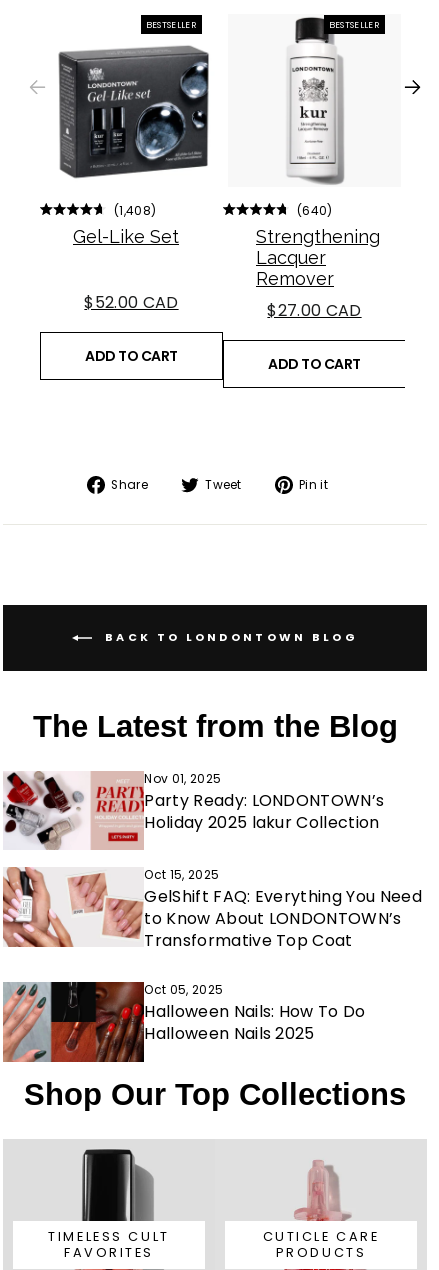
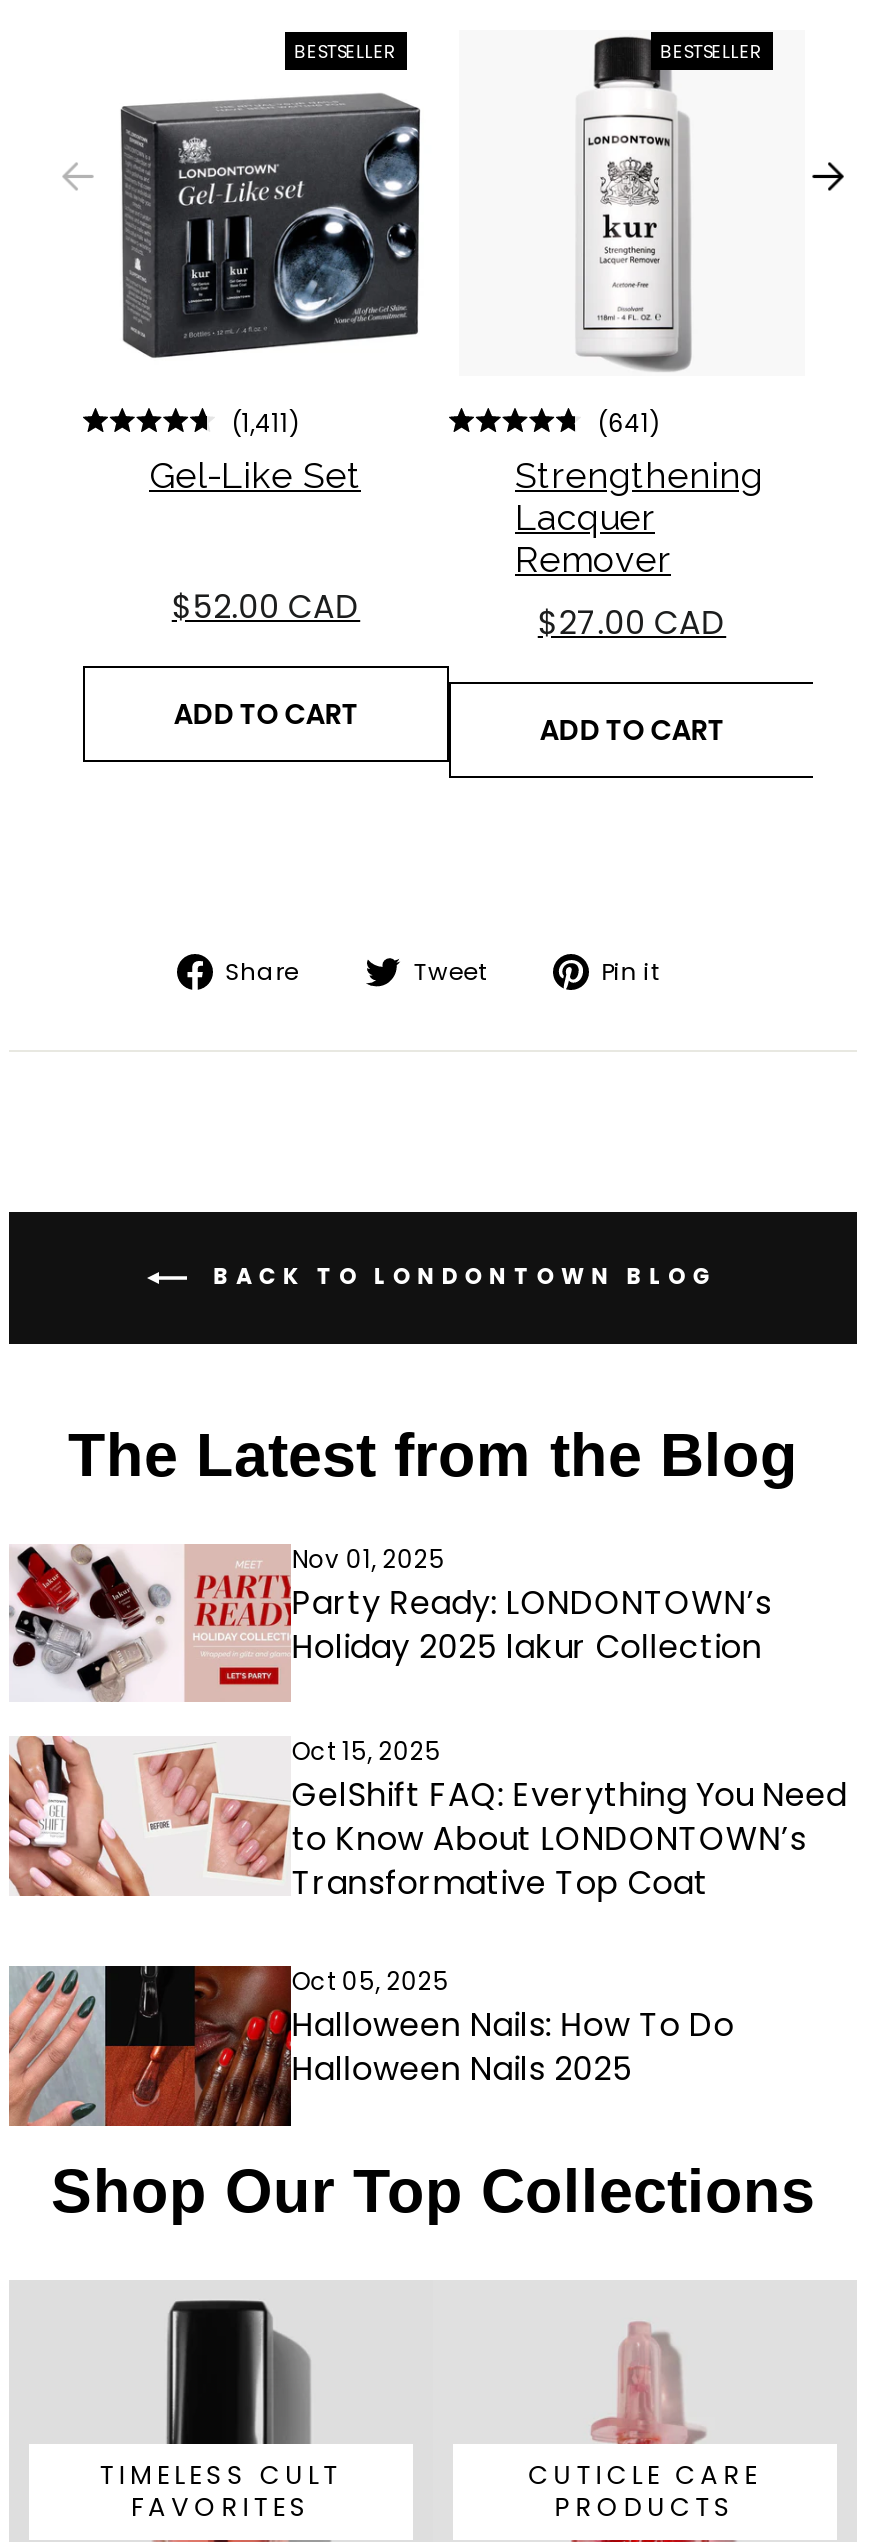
- 1,408
+ 1,411

- 640
+ 641
